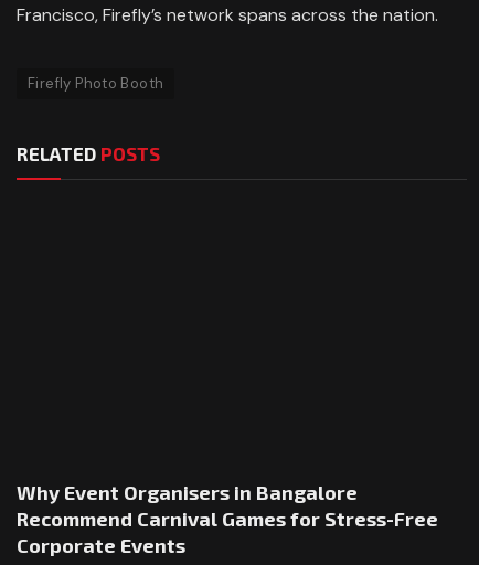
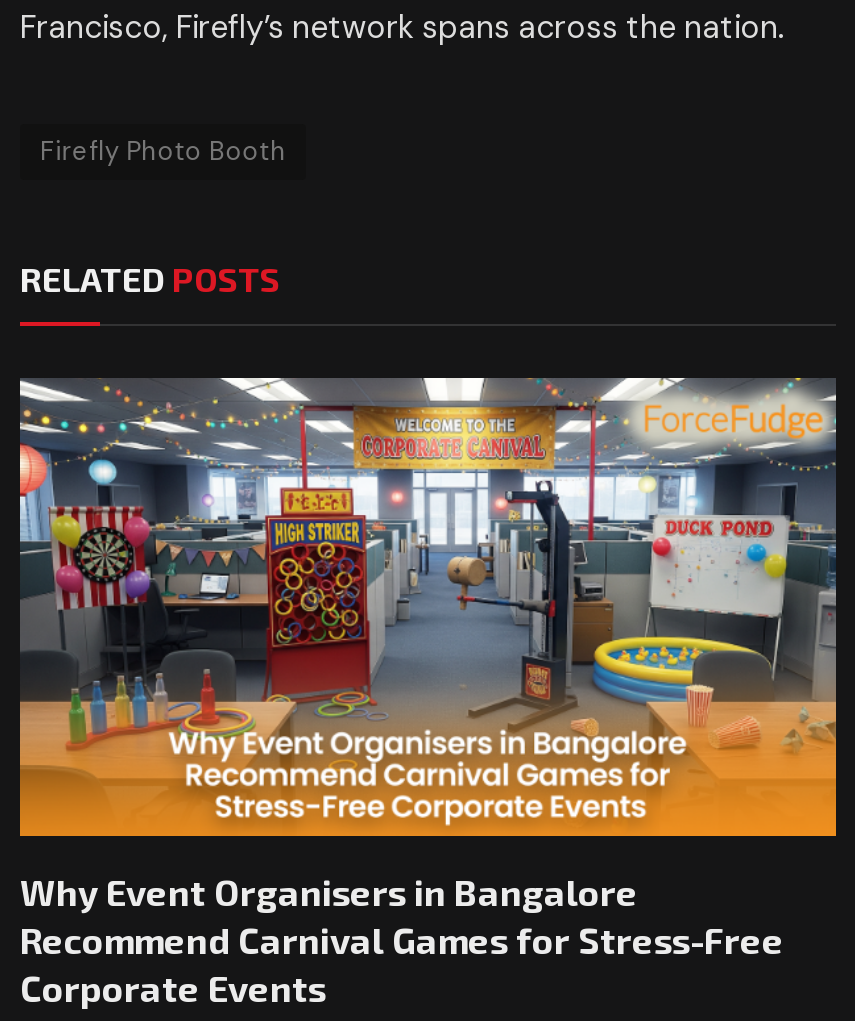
+ [image]
